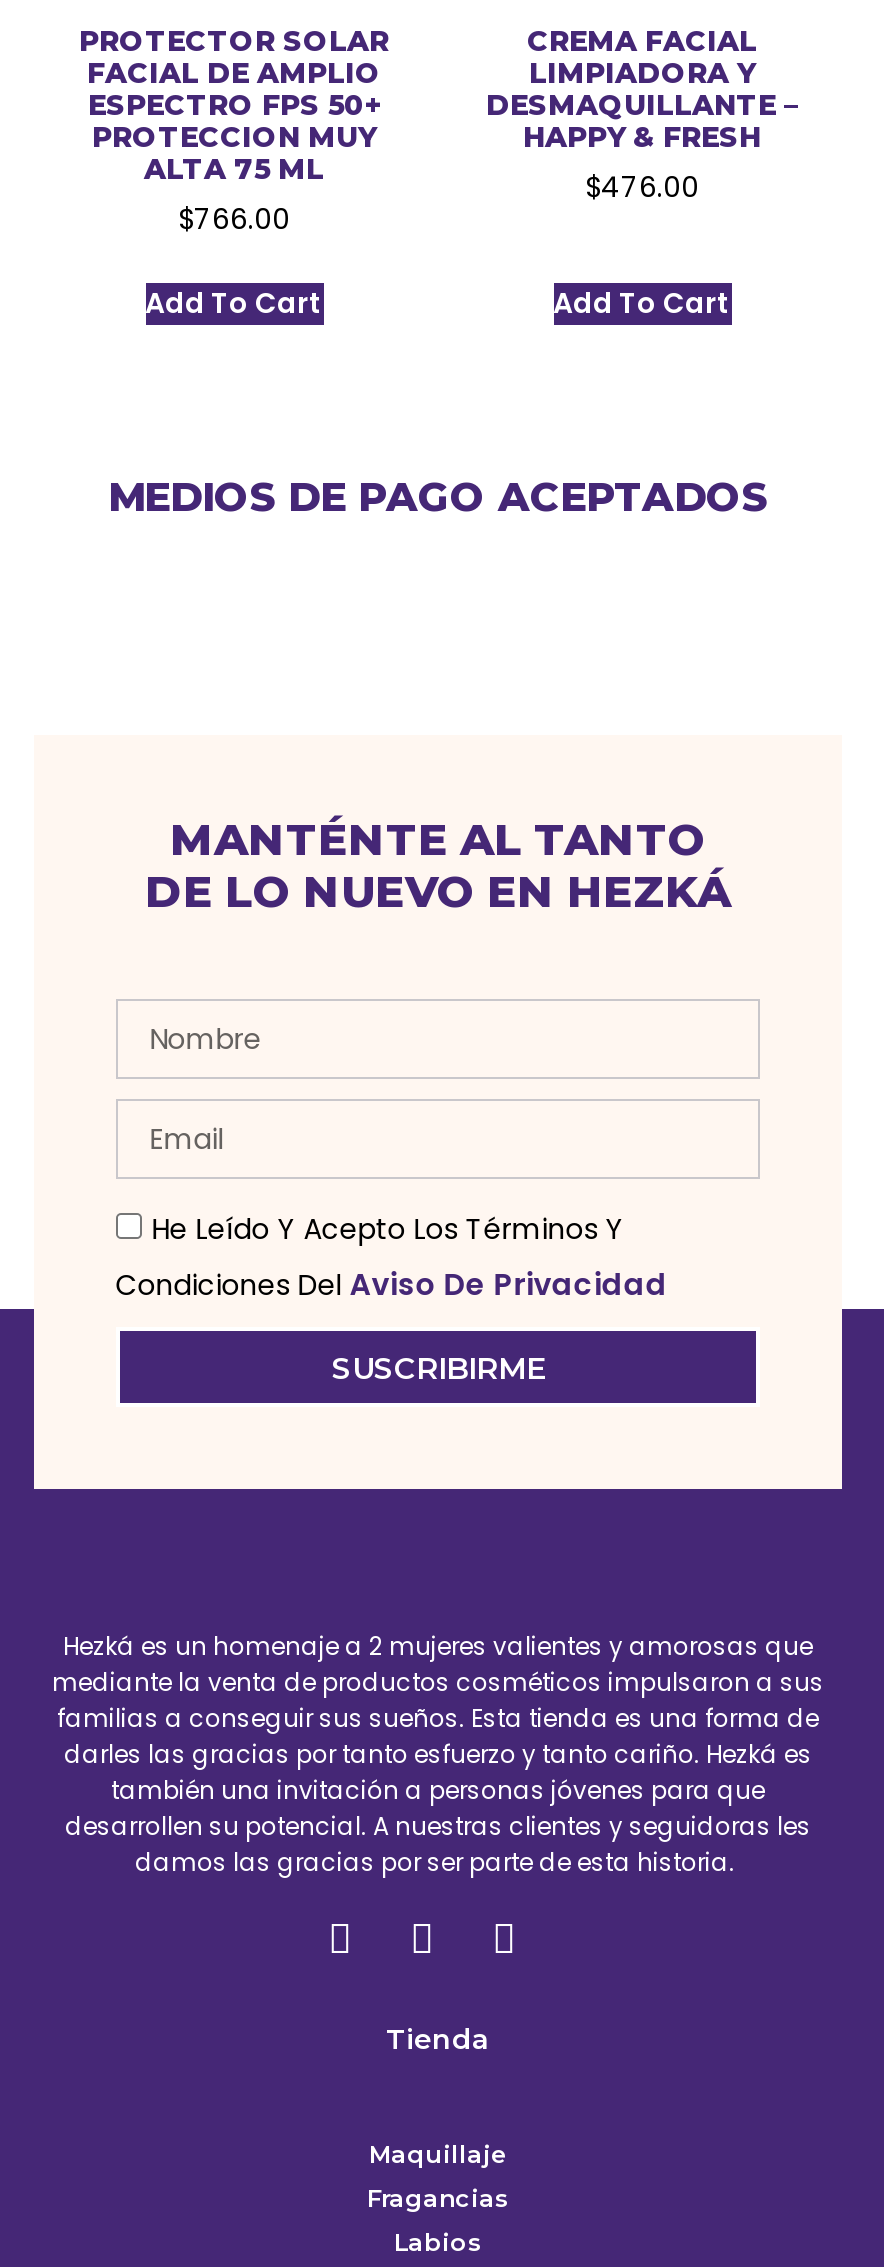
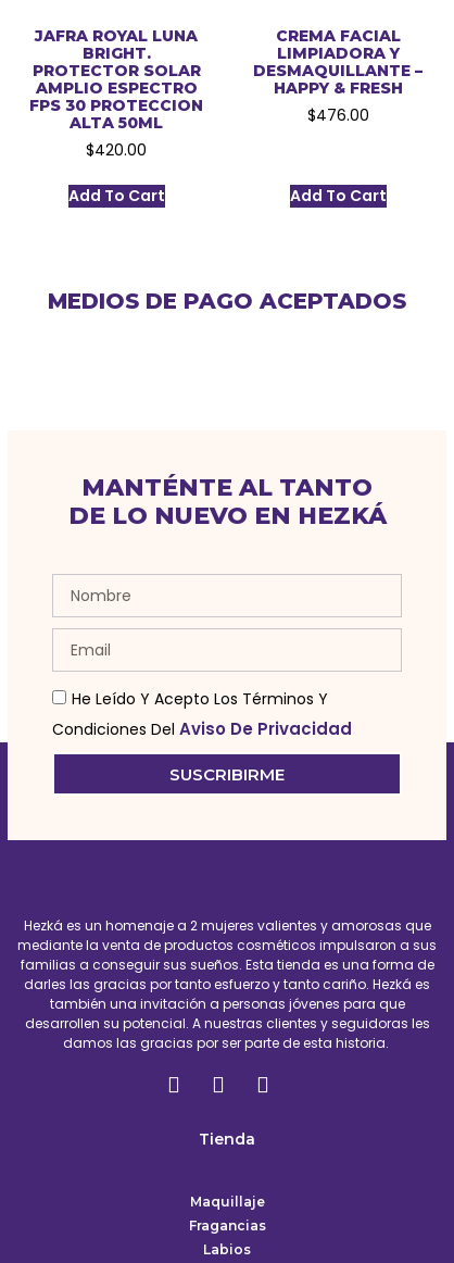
moved down: PROTECTOR SOLAR

+ JAFRA ROYAL LUNA
+ BRIGHT.

- FACIAL DE AMPLIO
- ESPECTRO FPS 50+
- PROTECCION MUY
- ALTA 75 ML
- $766.00
+ AMPLIO ESPECTRO
+ FPS 30 PROTECCION
+ ALTA 50ML
+ $420.00
